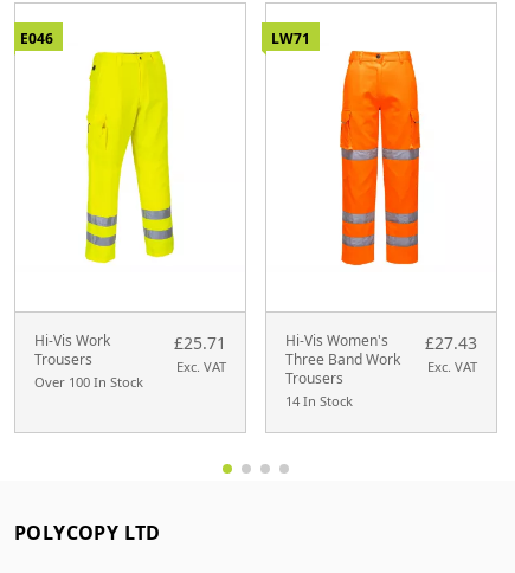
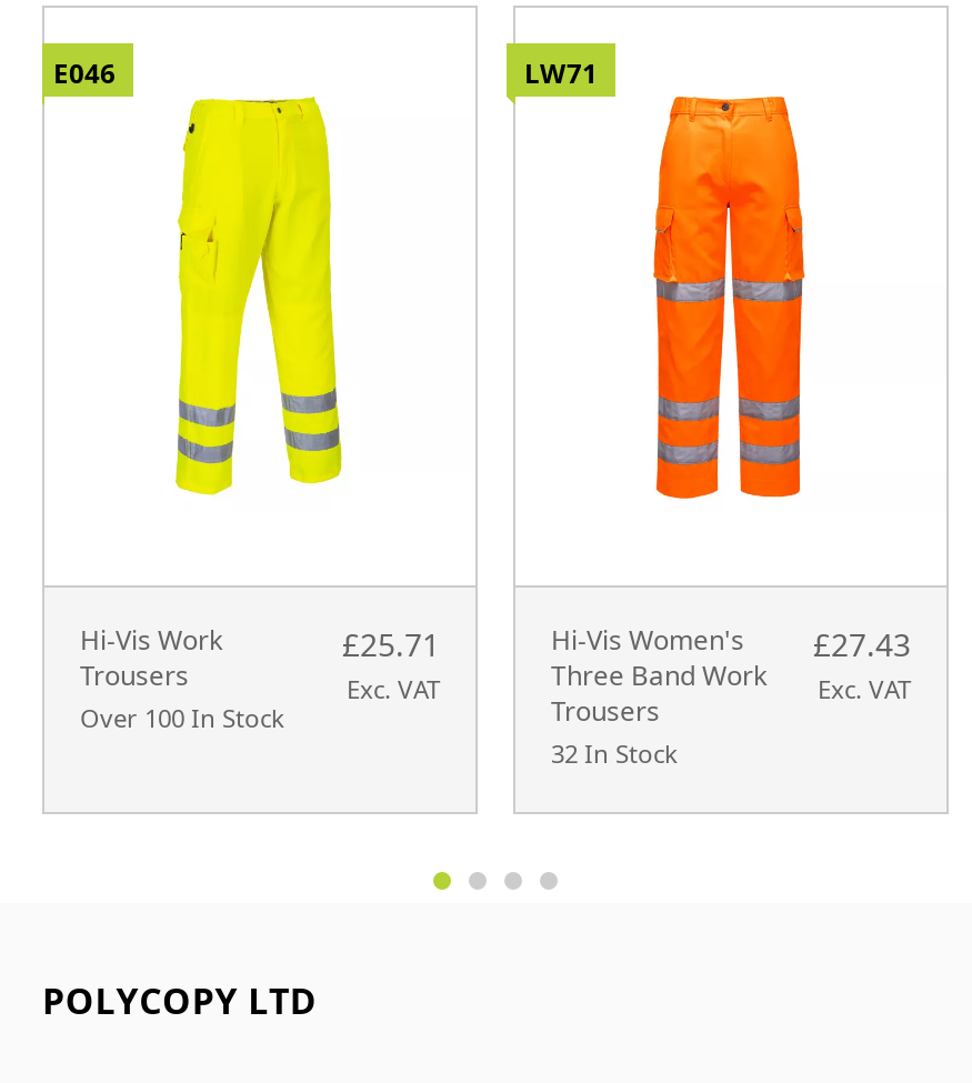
- 14 In Stock
+ 32 In Stock
